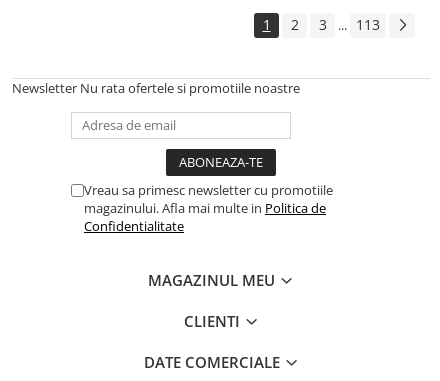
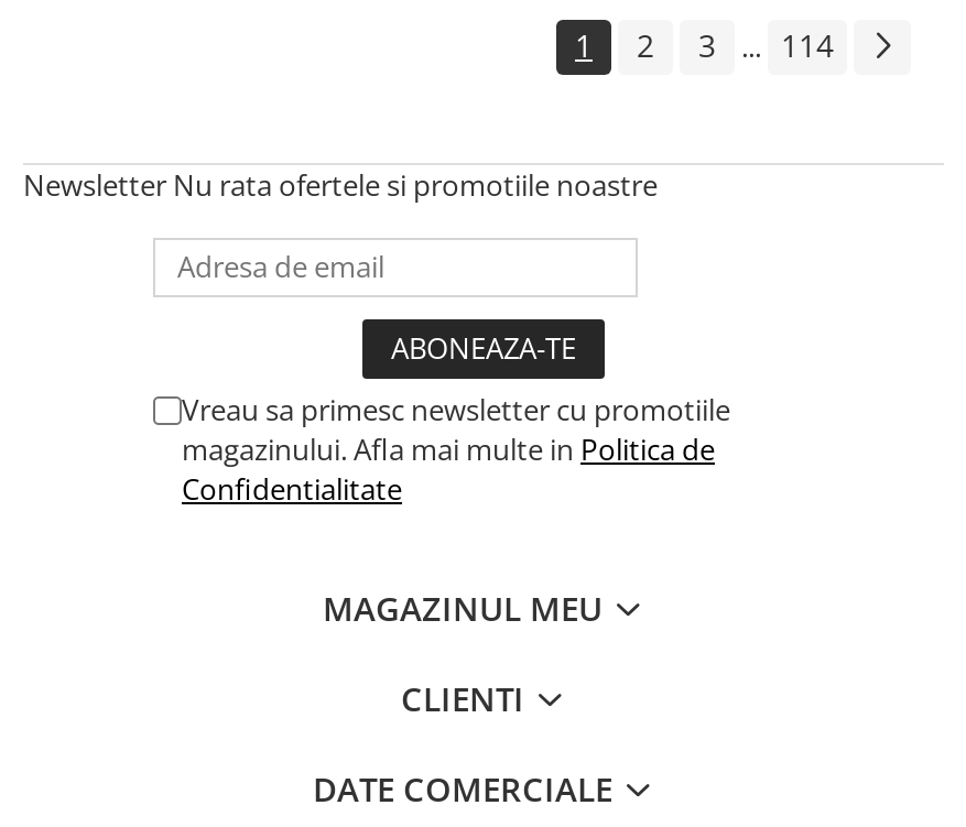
- 1 2 3 ... 113
+ 1 2 3 ... 114
